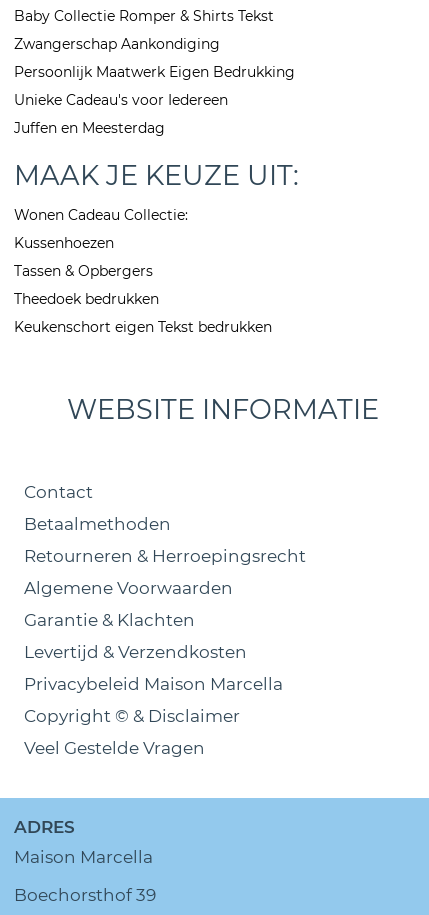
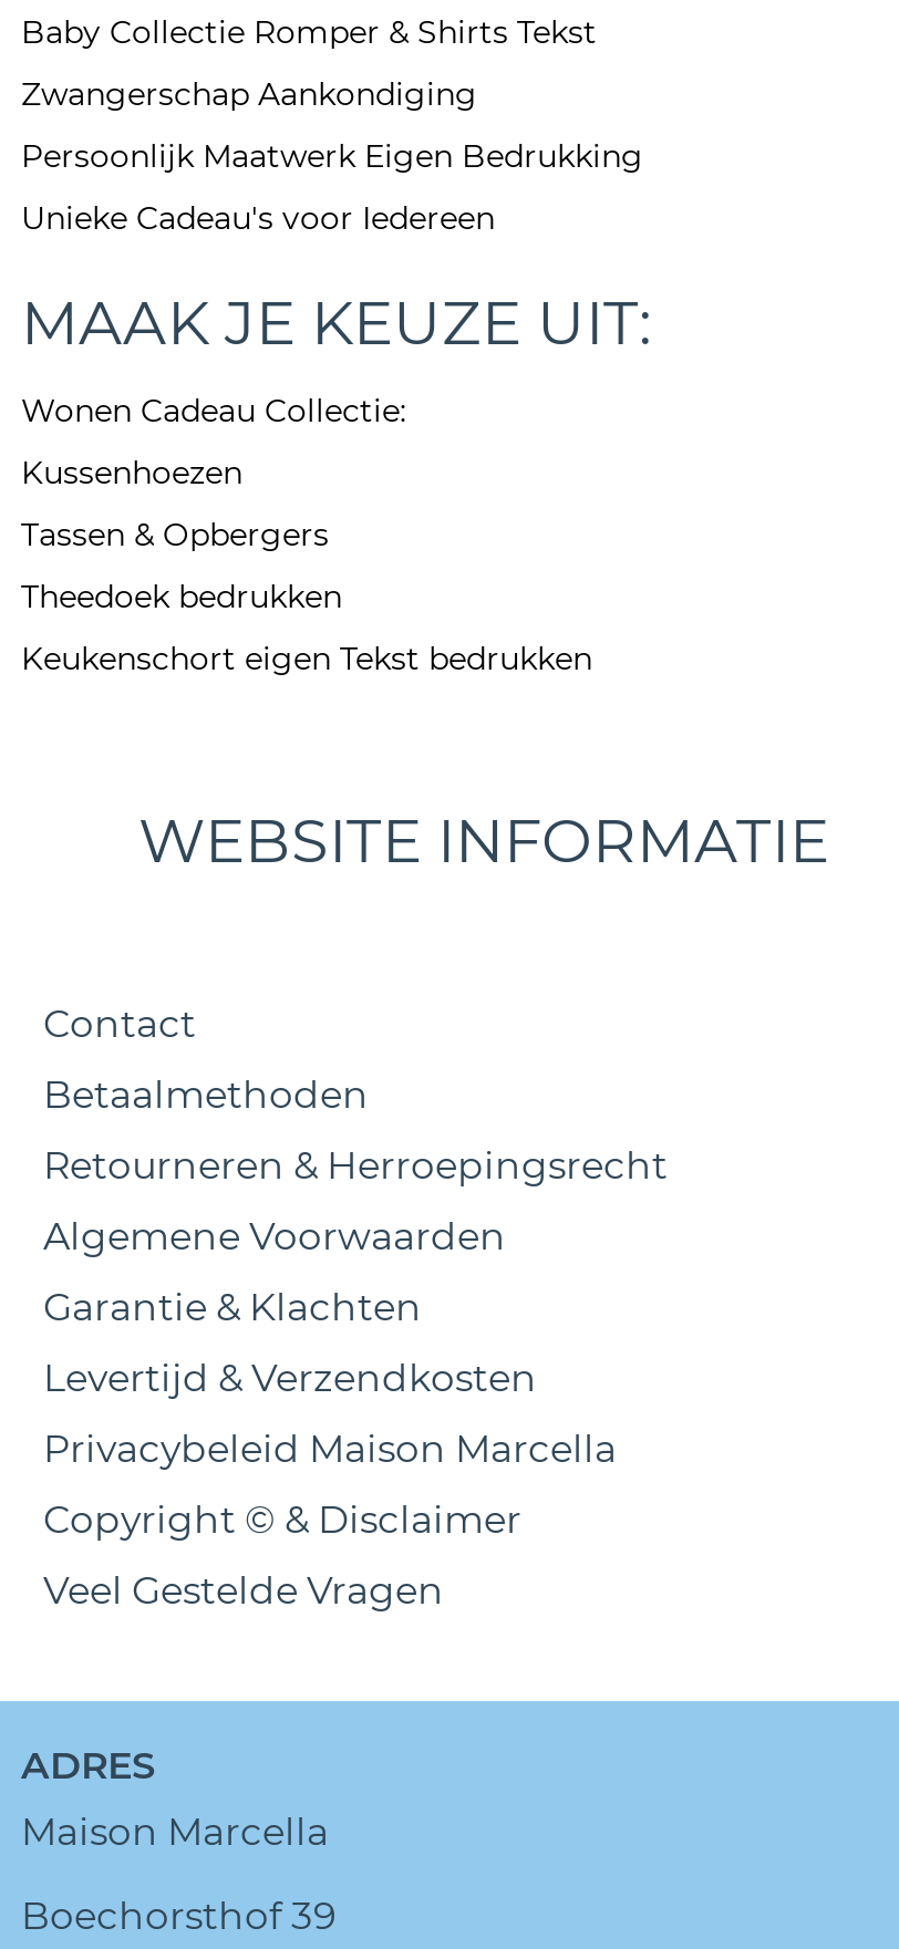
- Juffen en Meesterdag
